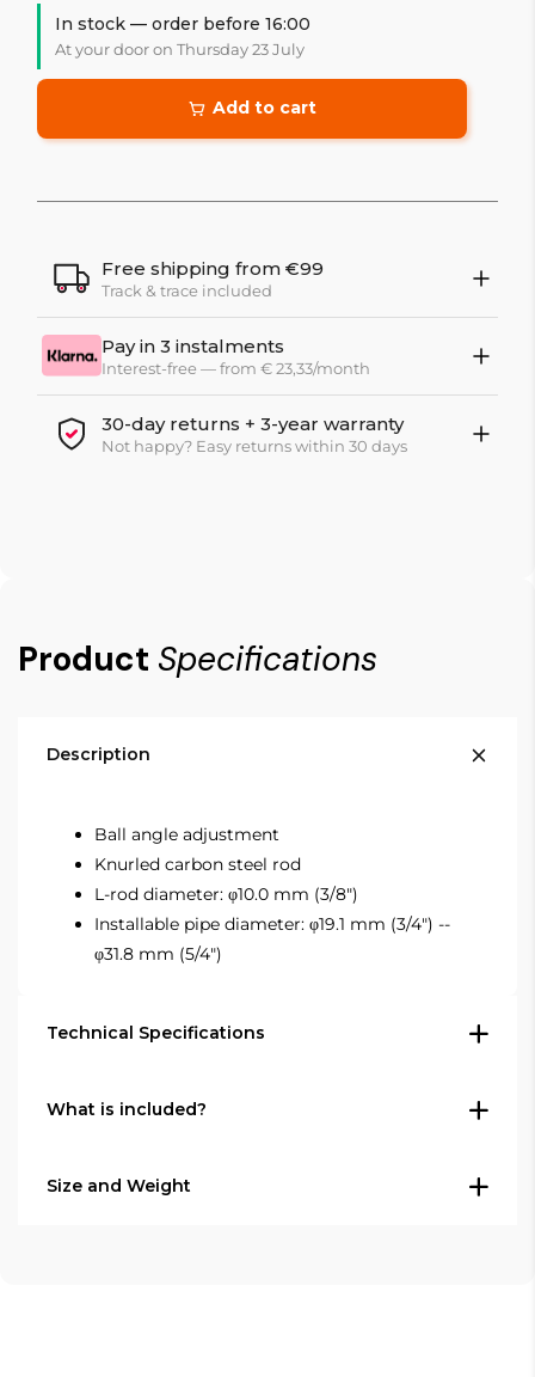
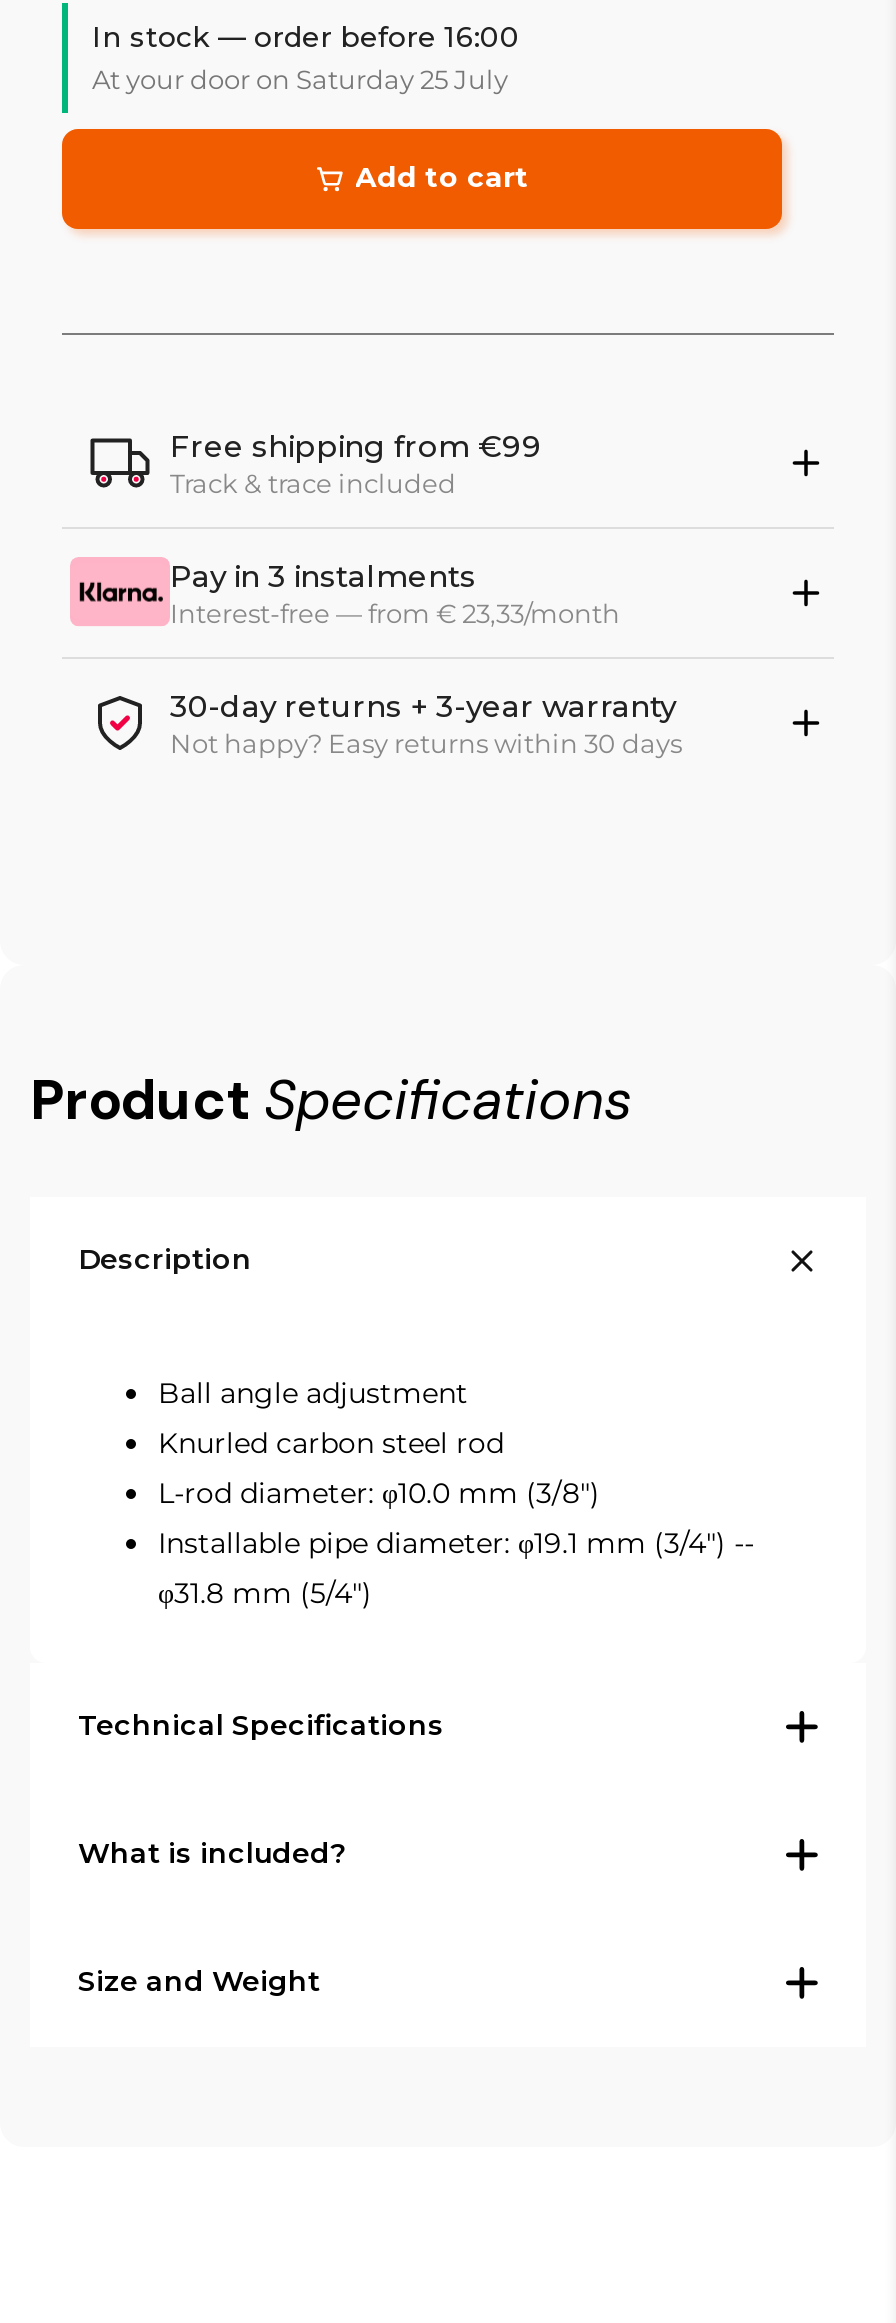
- At your door on Thursday 23 July
+ At your door on Saturday 25 July
